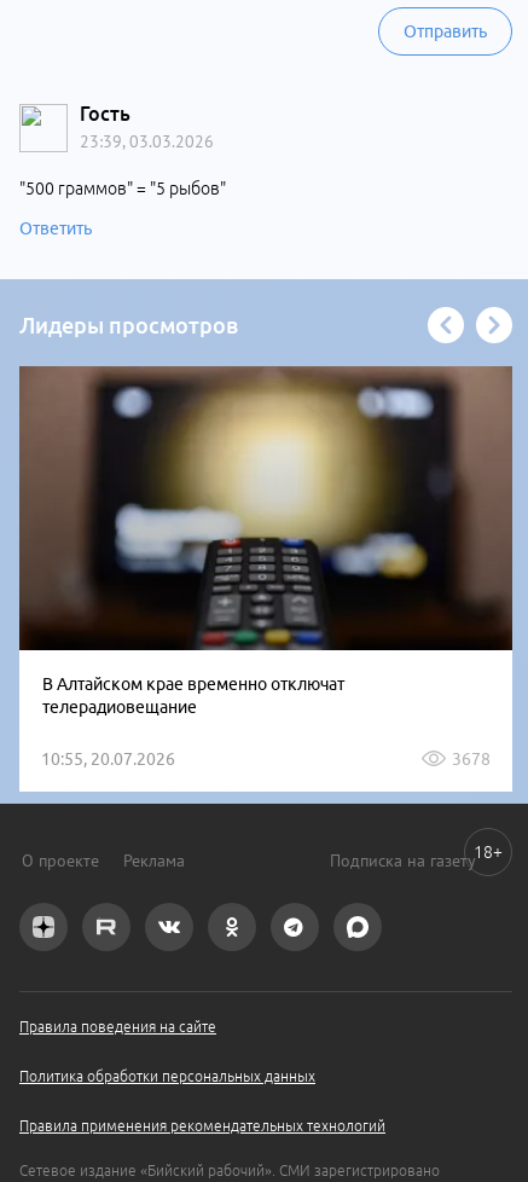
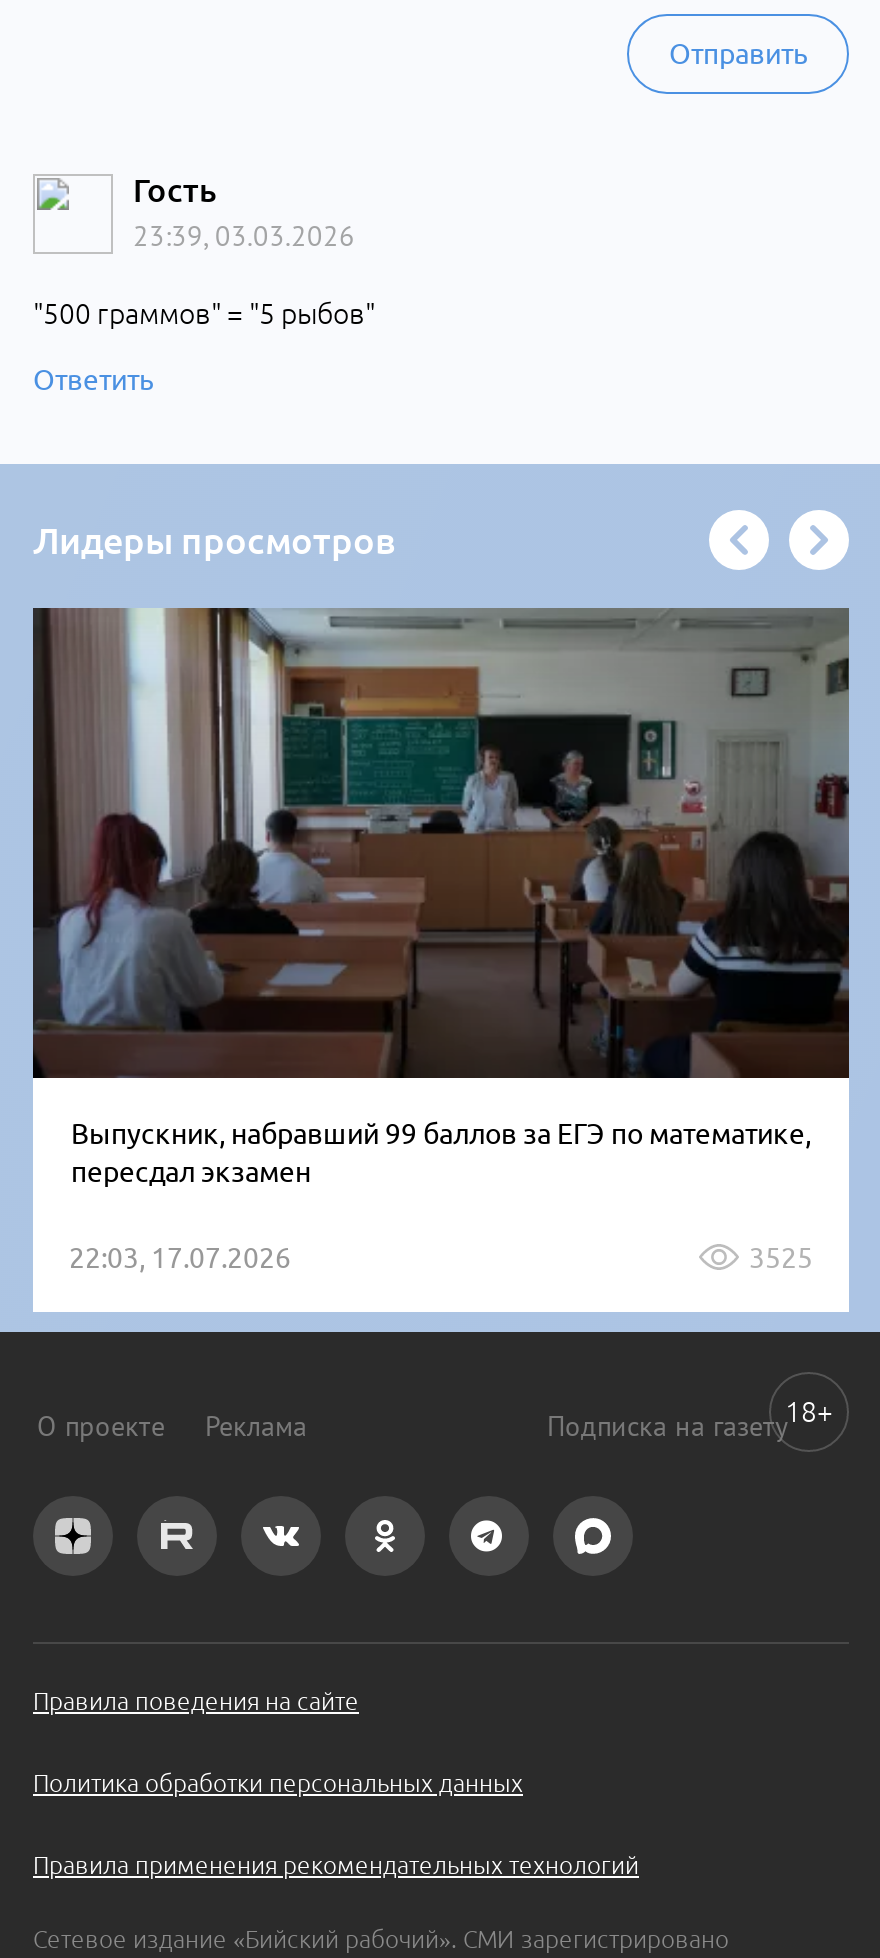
- [image]
- В Алтайском крае временно отключат
- телерадиовещание
+ [image]
+ Выпускник, набравший 99 баллов за ЕГЭ по математике,
+ пересдал экзамен

- 10:55, 20.07.2026
- 3678
+ 22:03, 17.07.2026
+ 3525
